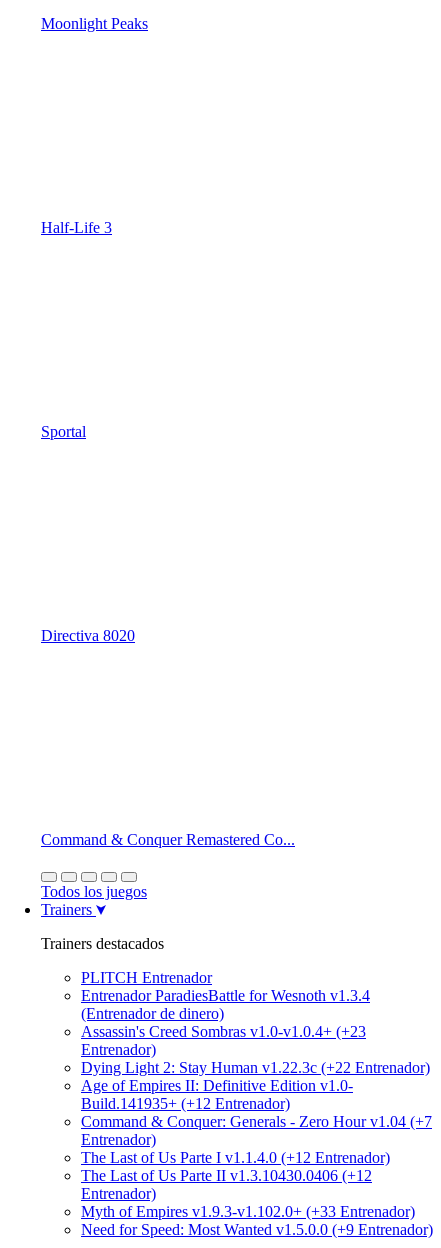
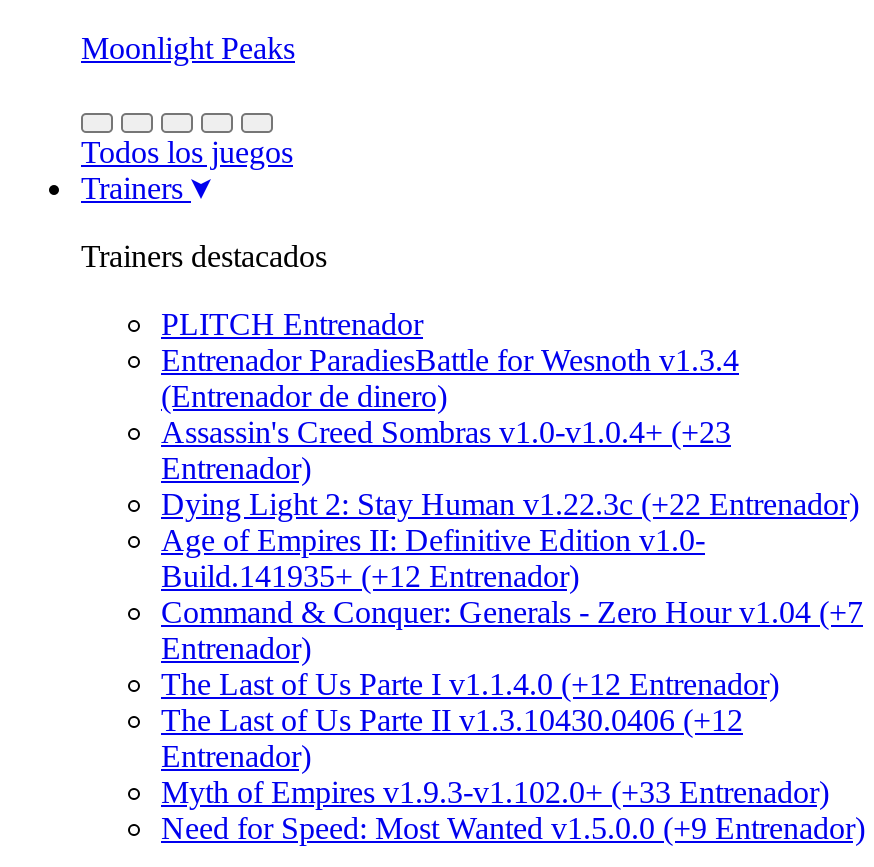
- Half-Life 3

- Sportal

- Directiva 8020

- Command & Conquer Remastered Co...
